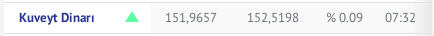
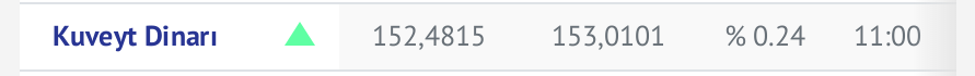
- 151,9657
+ 152,4815

- 152,5198
+ 153,0101

- % 0.09
+ % 0.24

- 07:32
+ 11:00
